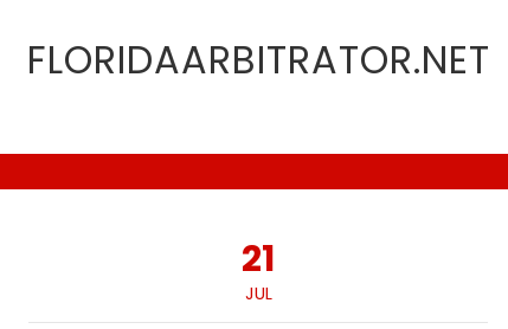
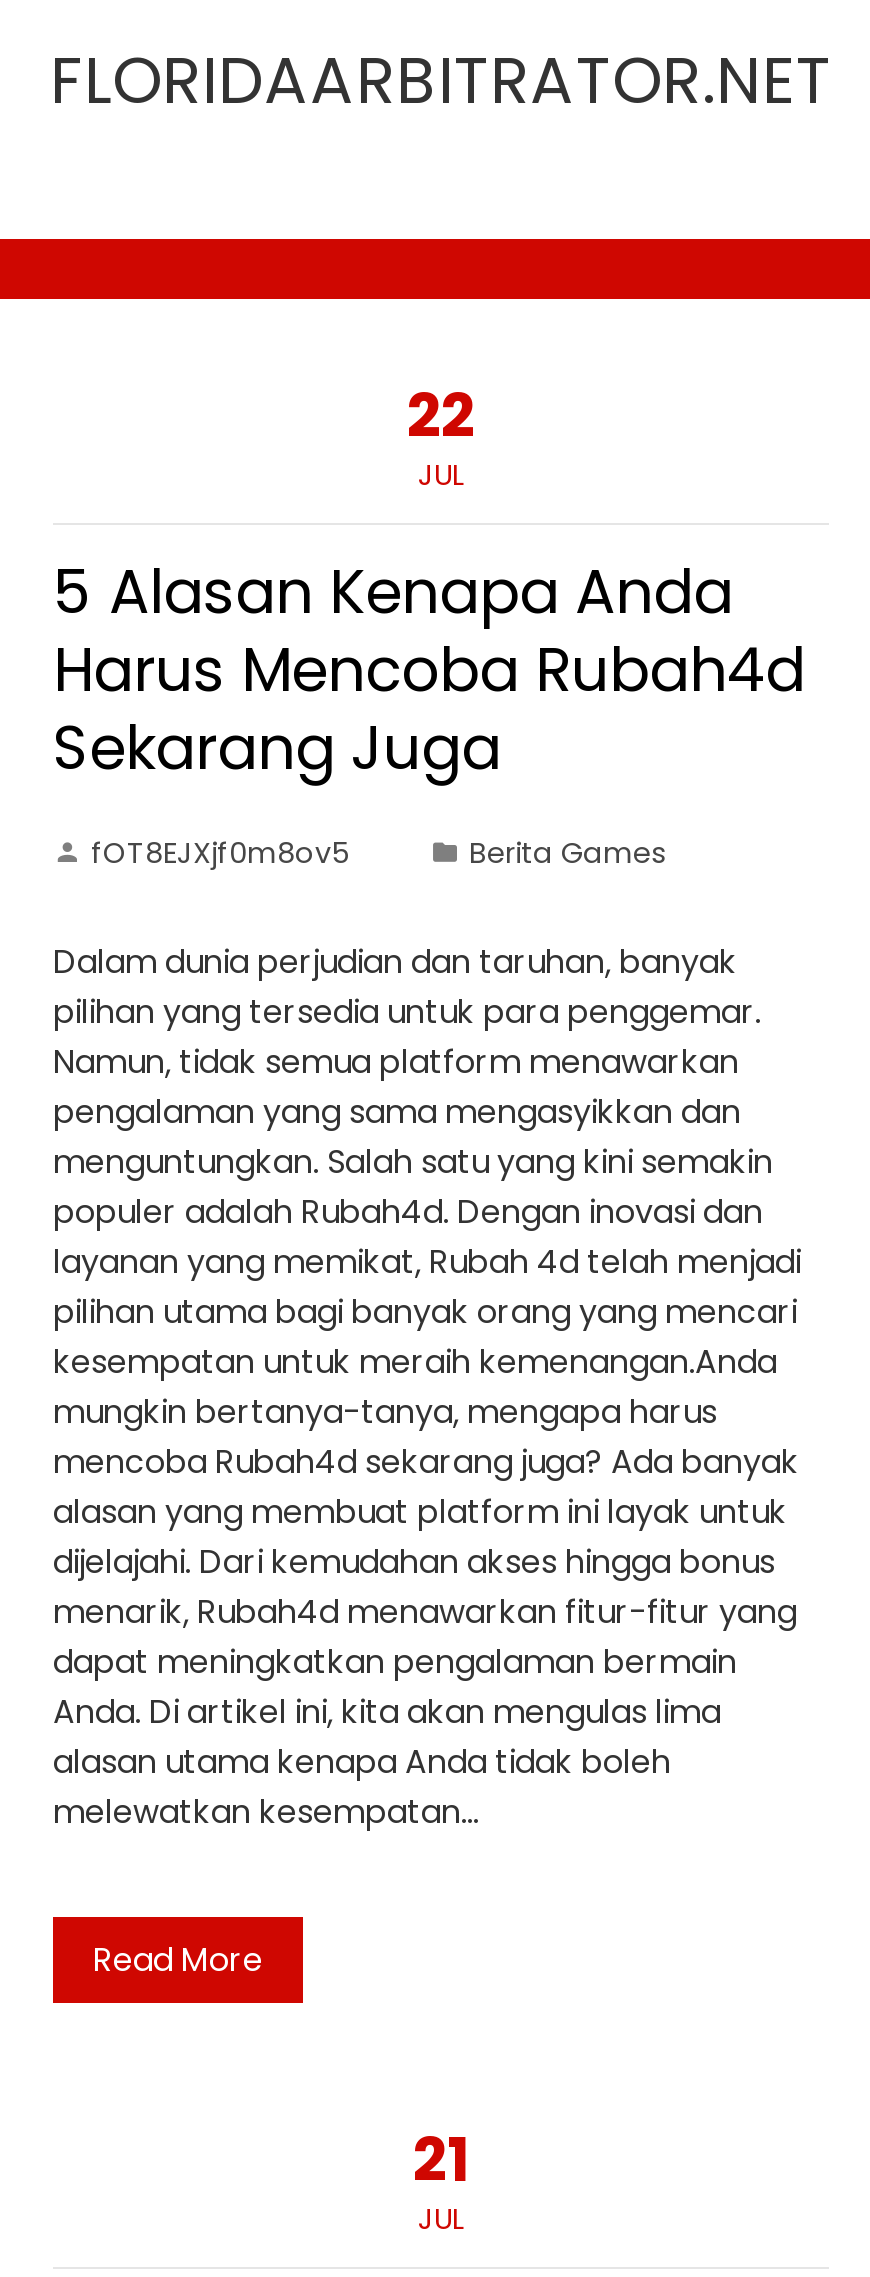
+ 22
+ JUL
+ 5 Alasan Kenapa Anda
+ Harus Mencoba Rubah4d
+ Sekarang Juga
+ fOT8EJXjf0m8ov5
+ Berita Games
+ Dalam dunia perjudian dan taruhan, banyak
+ pilihan yang tersedia untuk para penggemar.
+ Namun, tidak semua platform menawarkan
+ pengalaman yang sama mengasyikkan dan
+ menguntungkan. Salah satu yang kini semakin
+ populer adalah Rubah4d. Dengan inovasi dan
+ layanan yang memikat, Rubah 4d telah menjadi
+ pilihan utama bagi banyak orang yang mencari
+ kesempatan untuk meraih kemenangan.Anda
+ mungkin bertanya-tanya, mengapa harus
+ mencoba Rubah4d sekarang juga? Ada banyak
+ alasan yang membuat platform ini layak untuk
+ dijelajahi. Dari kemudahan akses hingga bonus
+ menarik, Rubah4d menawarkan fitur-fitur yang
+ dapat meningkatkan pengalaman bermain
+ Anda. Di artikel ini, kita akan mengulas lima
+ alasan utama kenapa Anda tidak boleh
+ melewatkan kesempatan…
+ Read More
